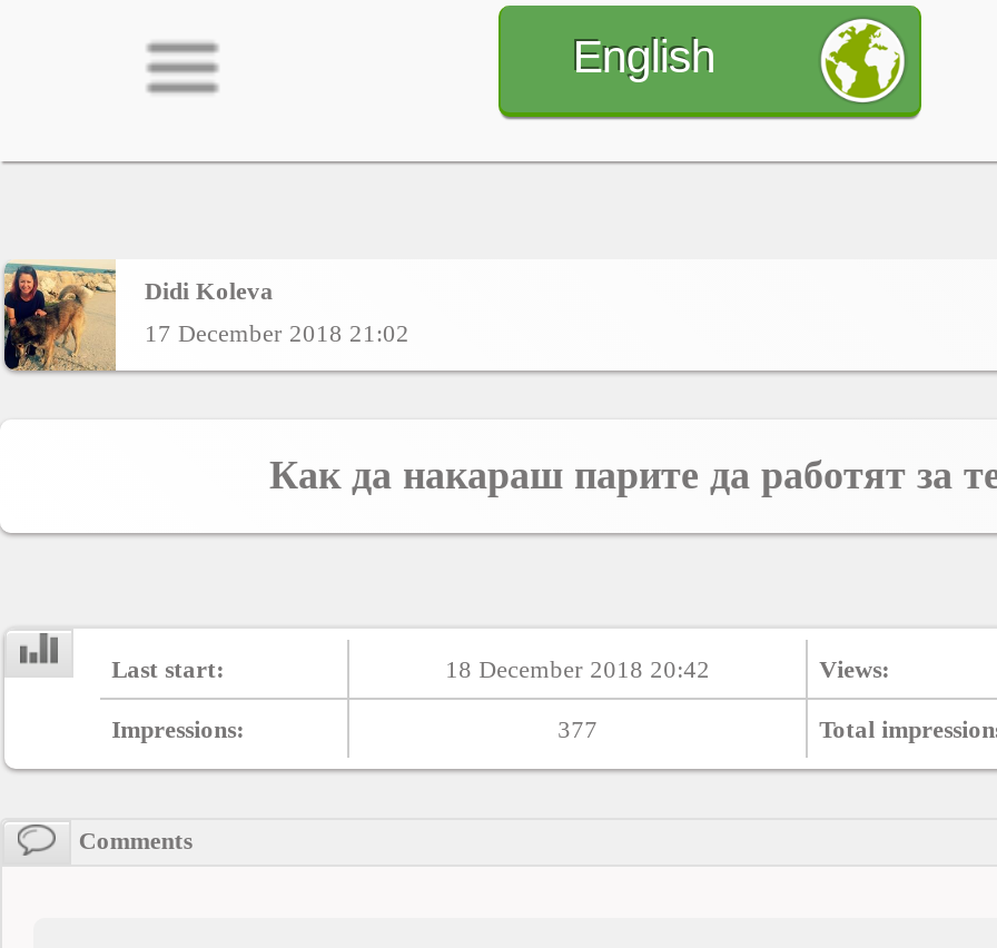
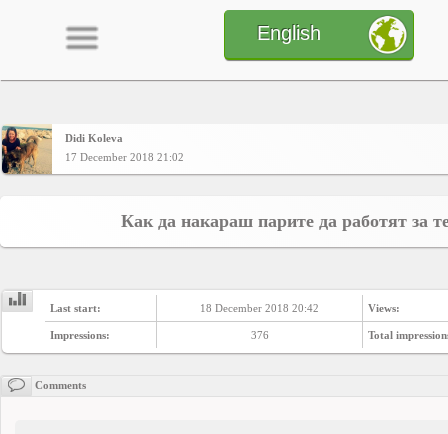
- 377
+ 376
